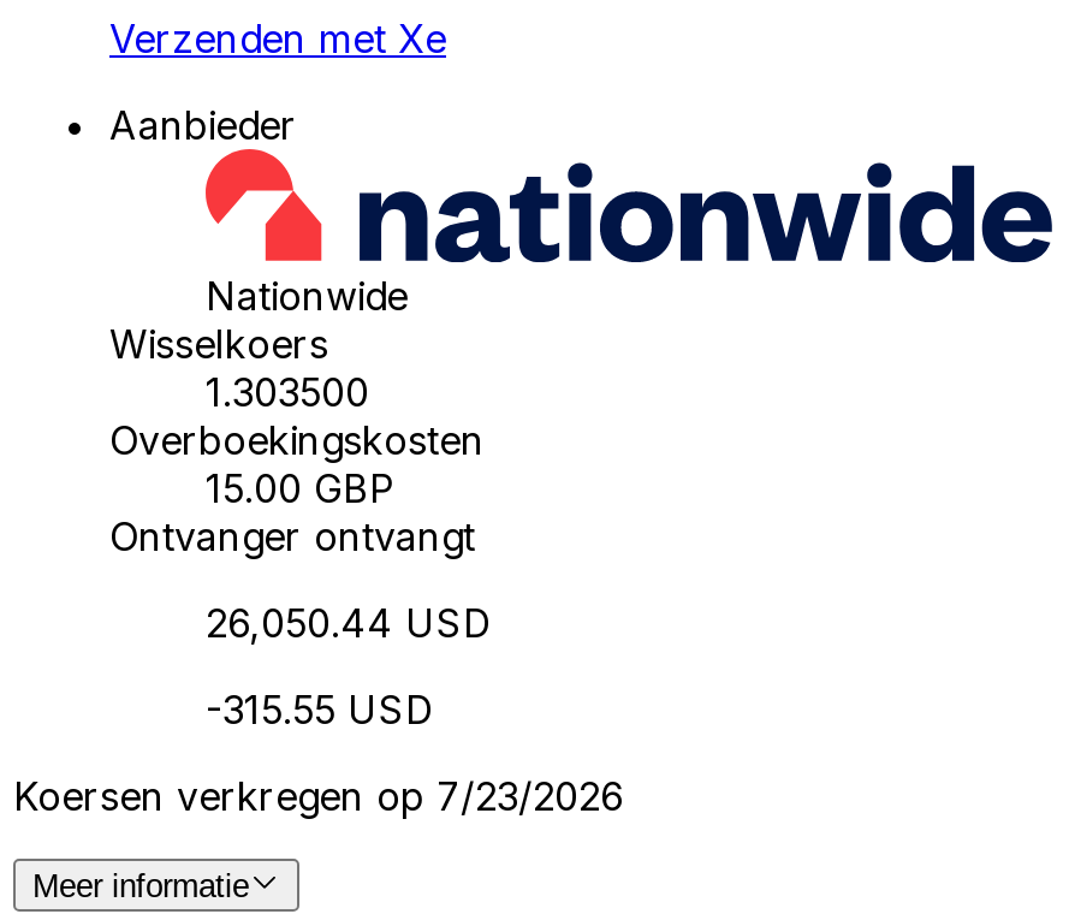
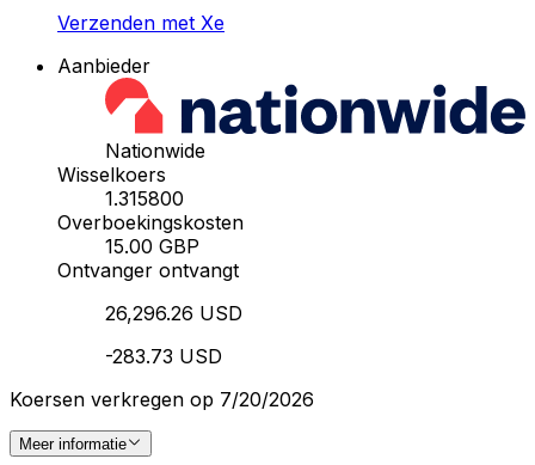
- 1.303500
+ 1.315800

- 26,050.44 USD
+ 26,296.26 USD

- -315.55 USD
+ -283.73 USD

- Koersen verkregen op 7/23/2026
+ Koersen verkregen op 7/20/2026
